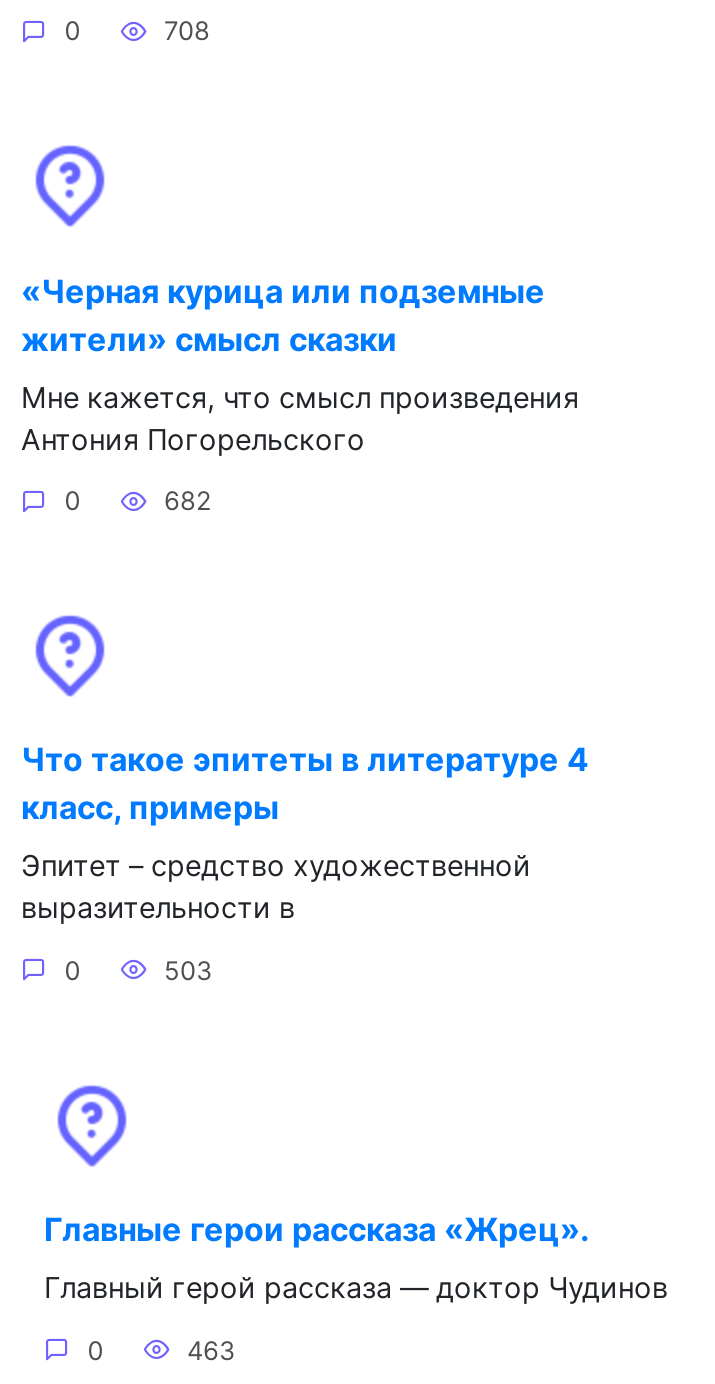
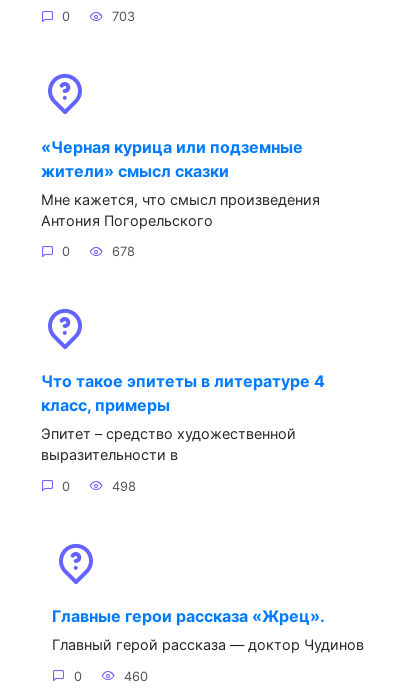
- 708
+ 703

- 682
+ 678

- 503
+ 498

- 463
+ 460
